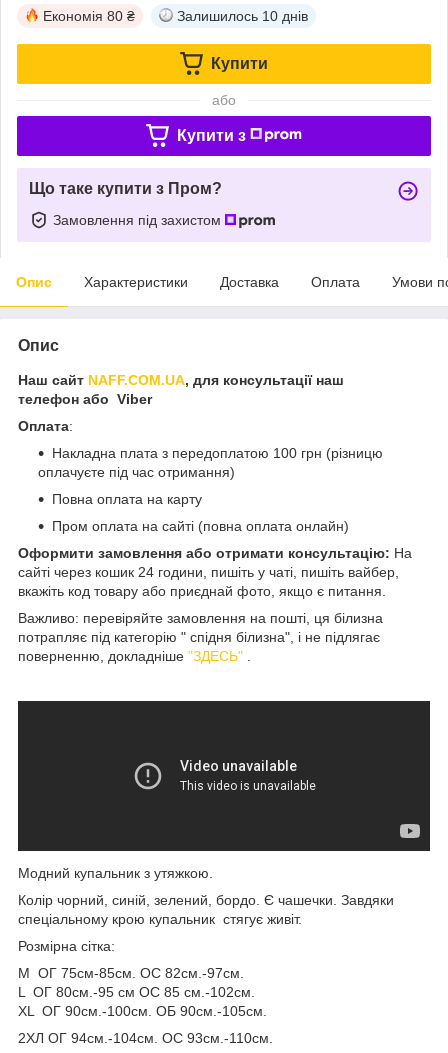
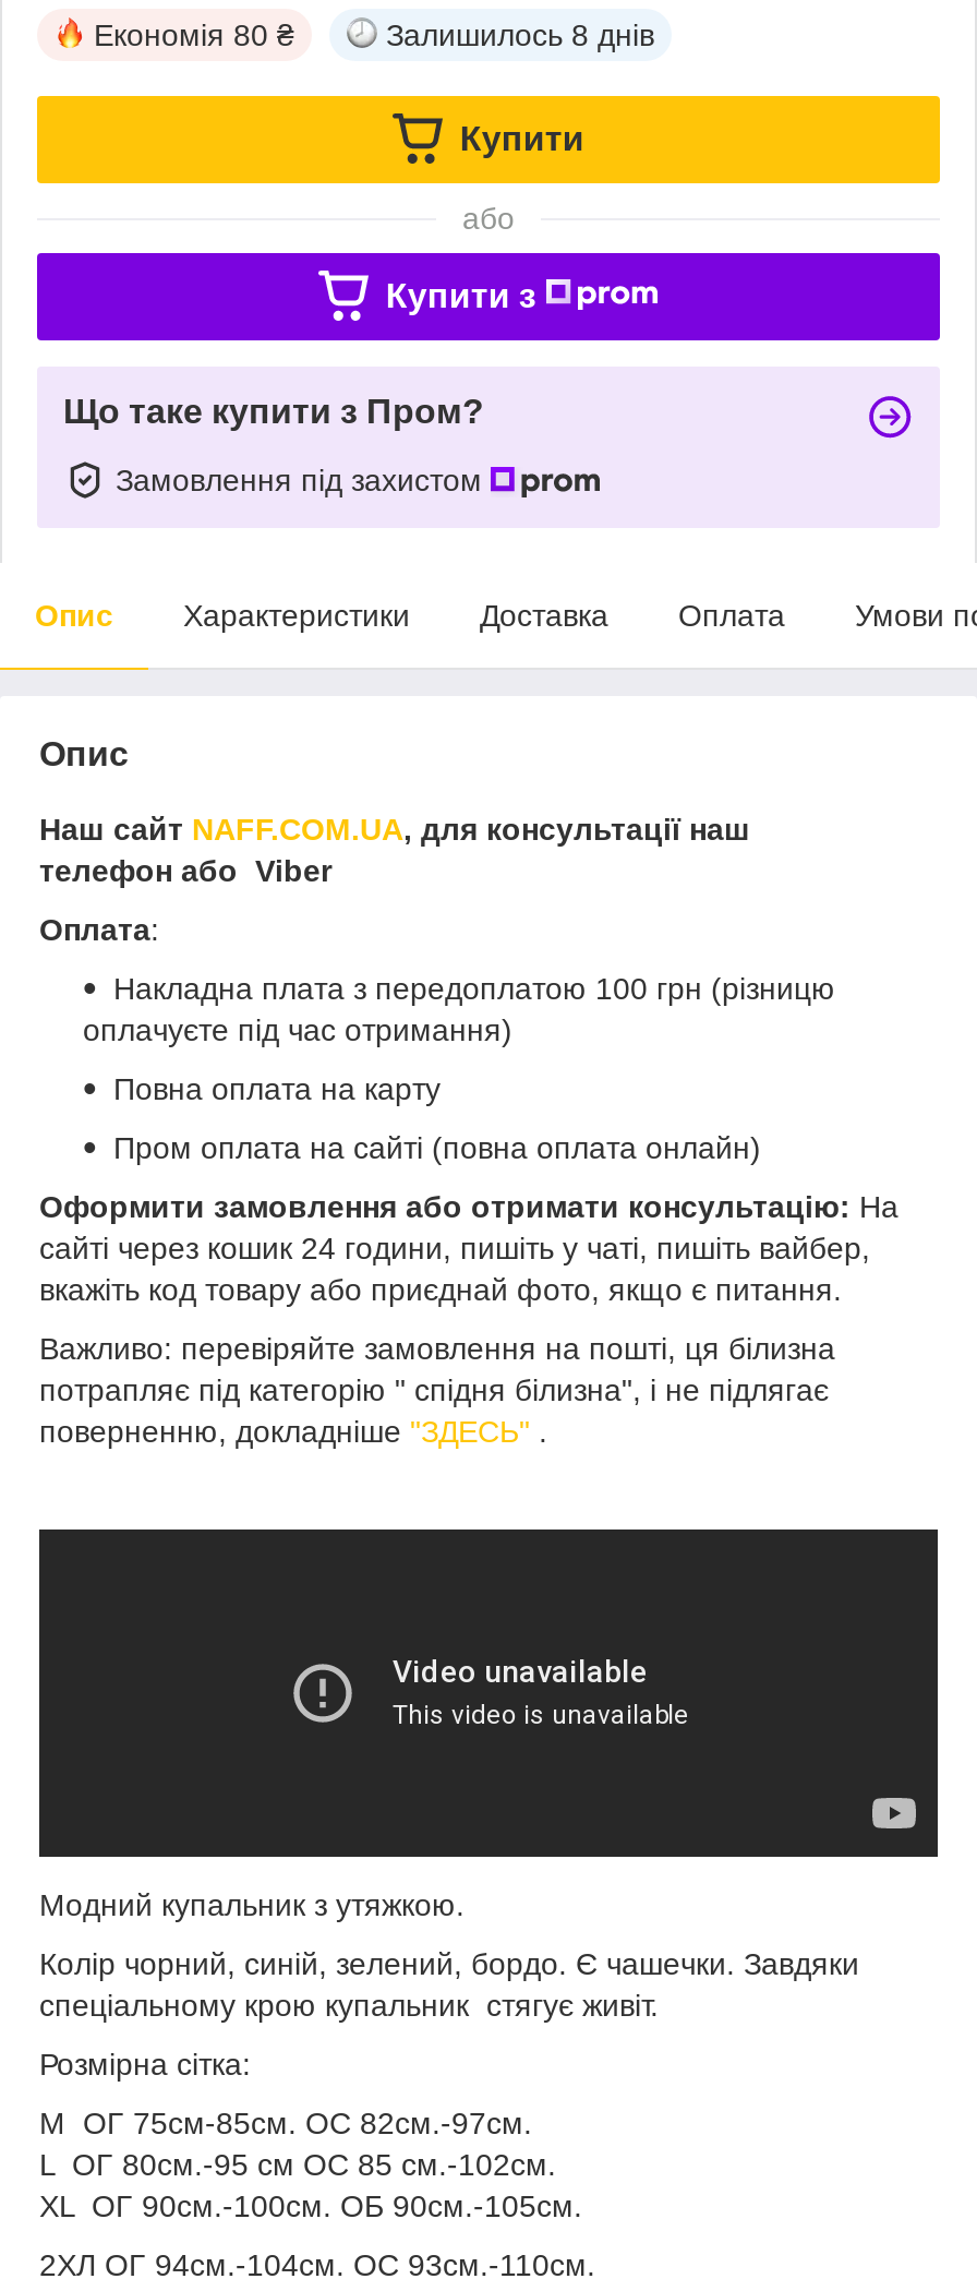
- Залишилось 10 днів
+ Залишилось 8 днів
